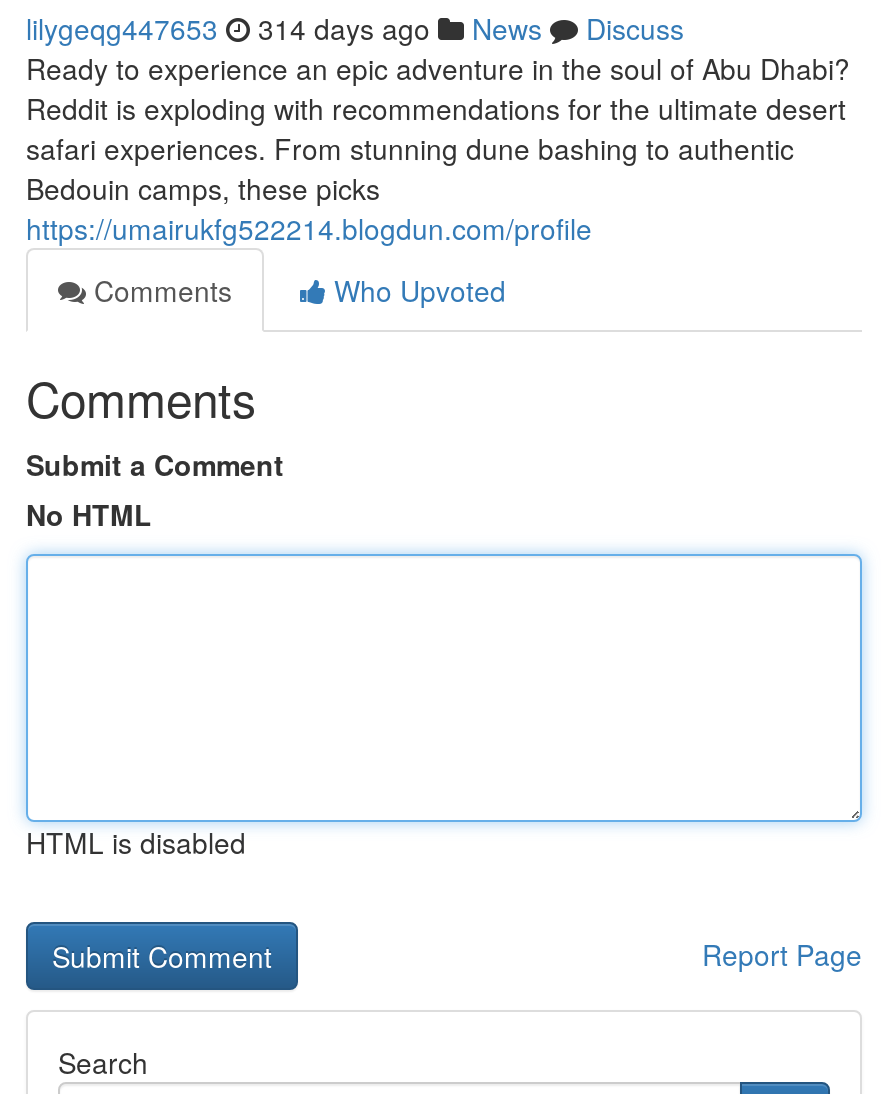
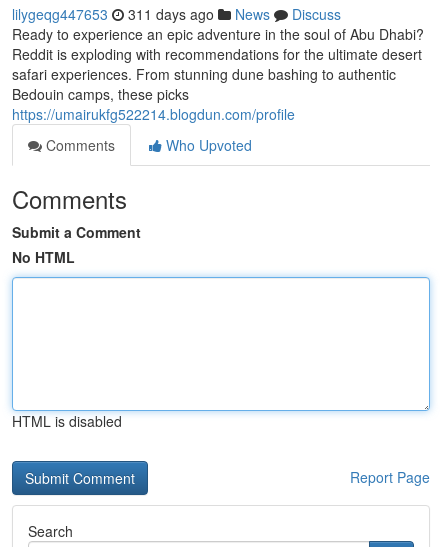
- lilygeqg447653 314 days ago News Discuss
+ lilygeqg447653 311 days ago News Discuss
